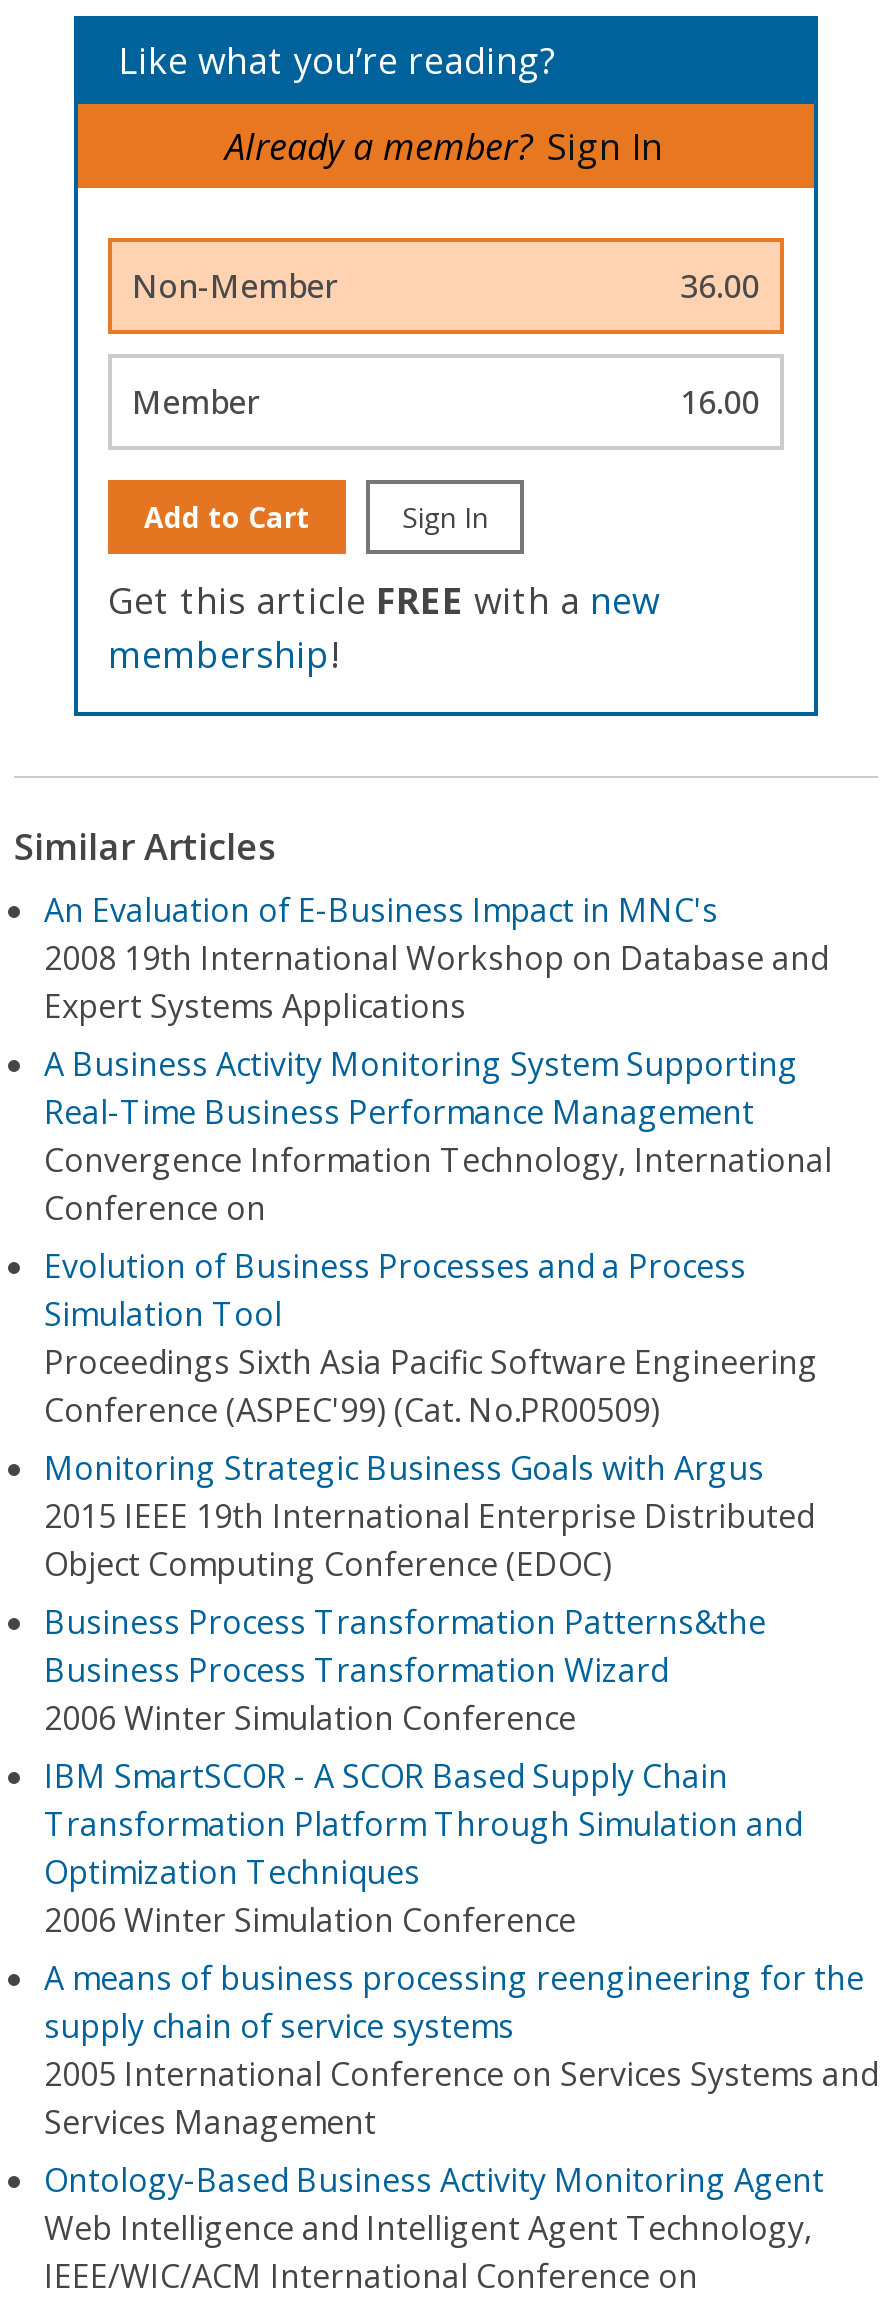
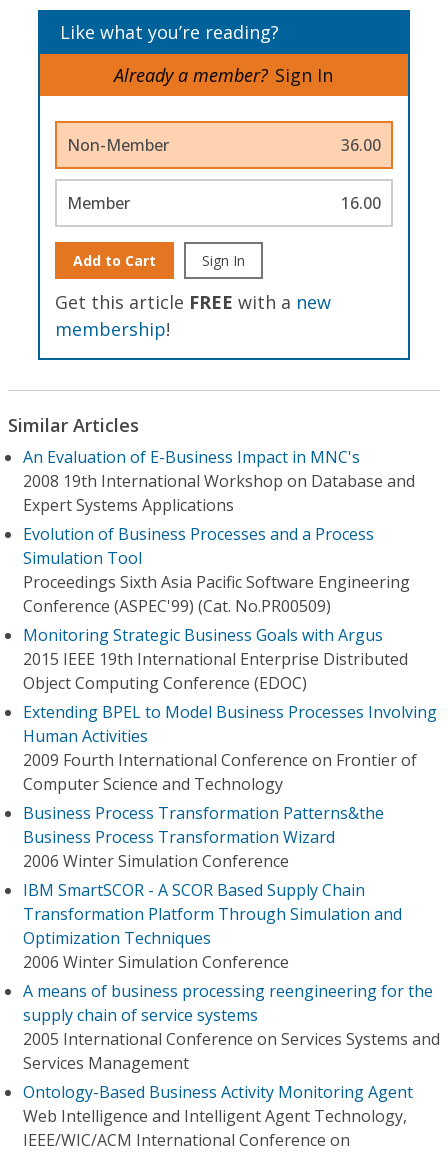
- A Business Activity Monitoring System Supporting
- Real-Time Business Performance Management
- Convergence Information Technology, International
- Conference on

moved up: Evolution of Business Processes and a Process | Simulation Tool | Proceedings Sixth Asia Pacific Software Engineering | Conference (ASPEC'99) (Cat. No.PR00509) | Monitoring Strategic Business Goals with Argus | 2015 IEEE 19th International Enterprise Distributed | Object Computing Conference (EDOC)

+ Extending BPEL to Model Business Processes Involving
+ Human Activities
+ 2009 Fourth International Conference on Frontier of
+ Computer Science and Technology
